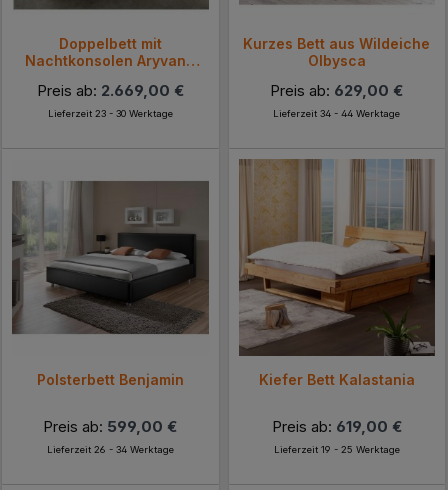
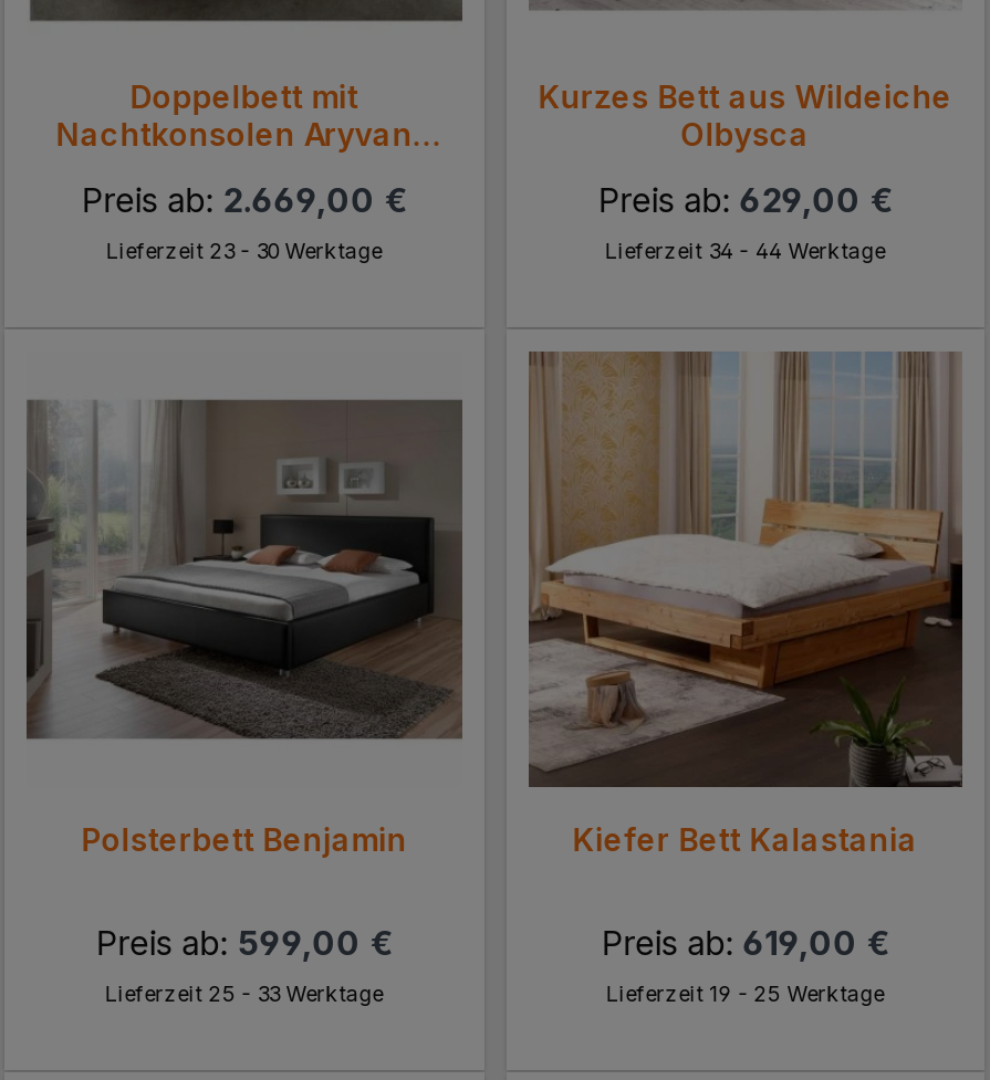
- Lieferzeit 26 - 34 Werktage
+ Lieferzeit 25 - 33 Werktage
